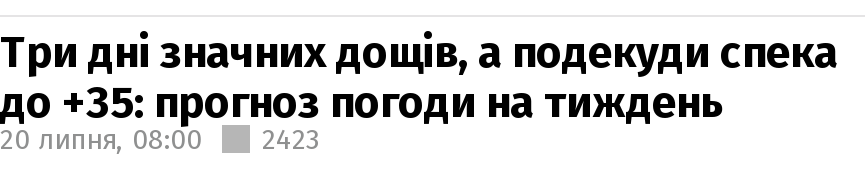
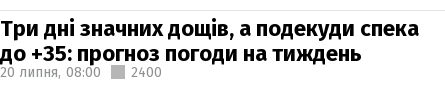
- 20 липня, 08:00 2423
+ 20 липня, 08:00 2400
